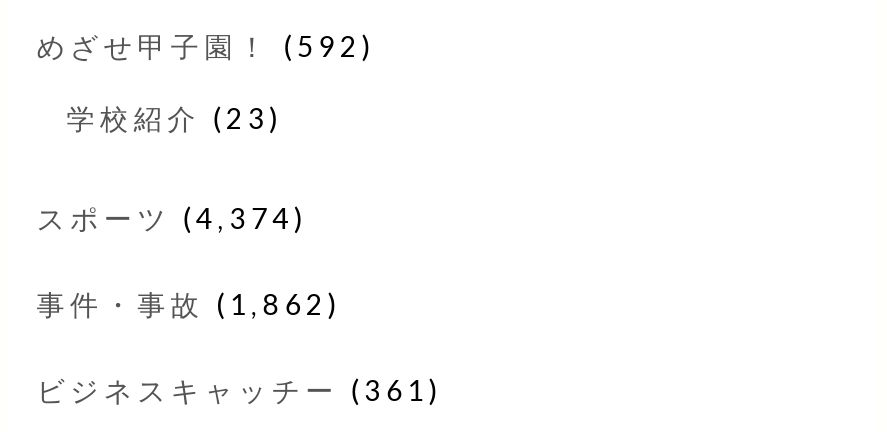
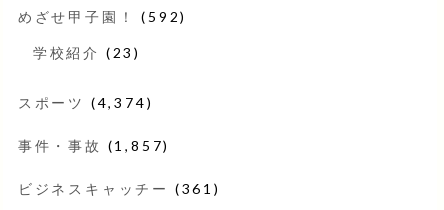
- 事件・事故(1,862)
+ 事件・事故(1,857)
